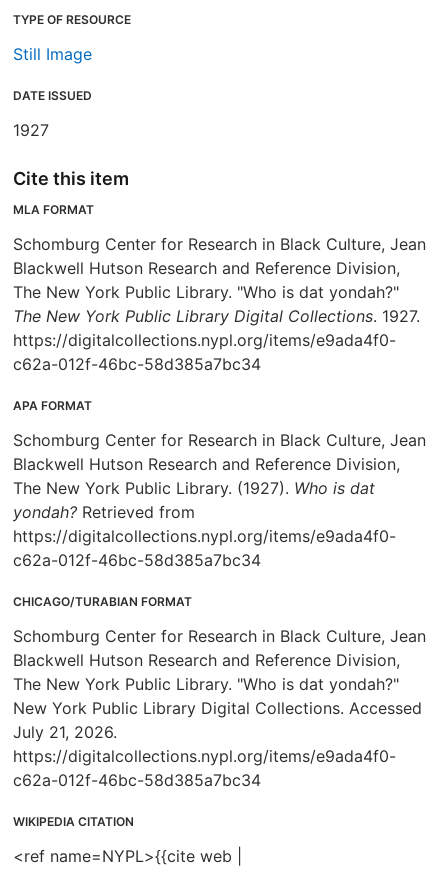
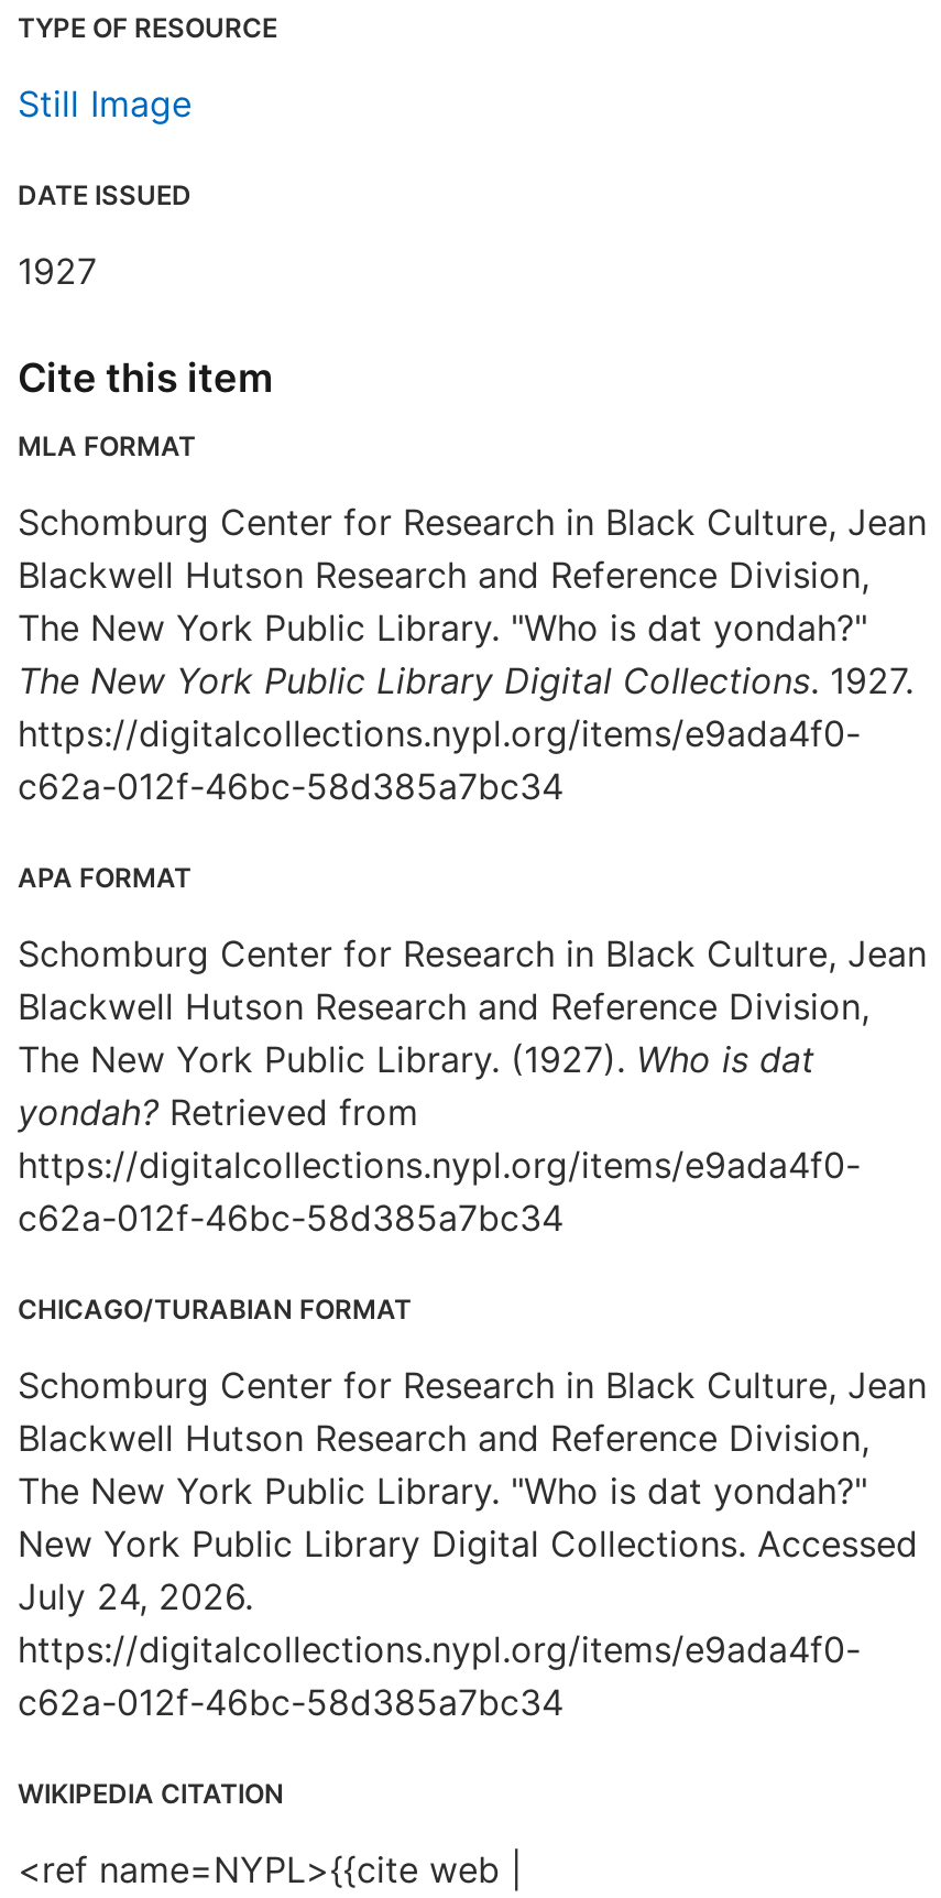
- July 21, 2026.
+ July 24, 2026.
